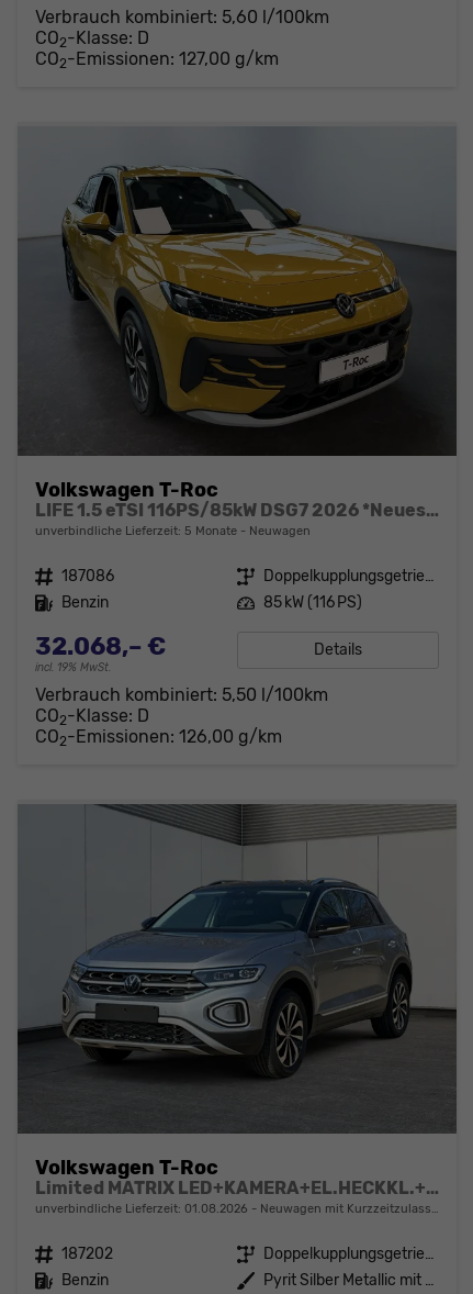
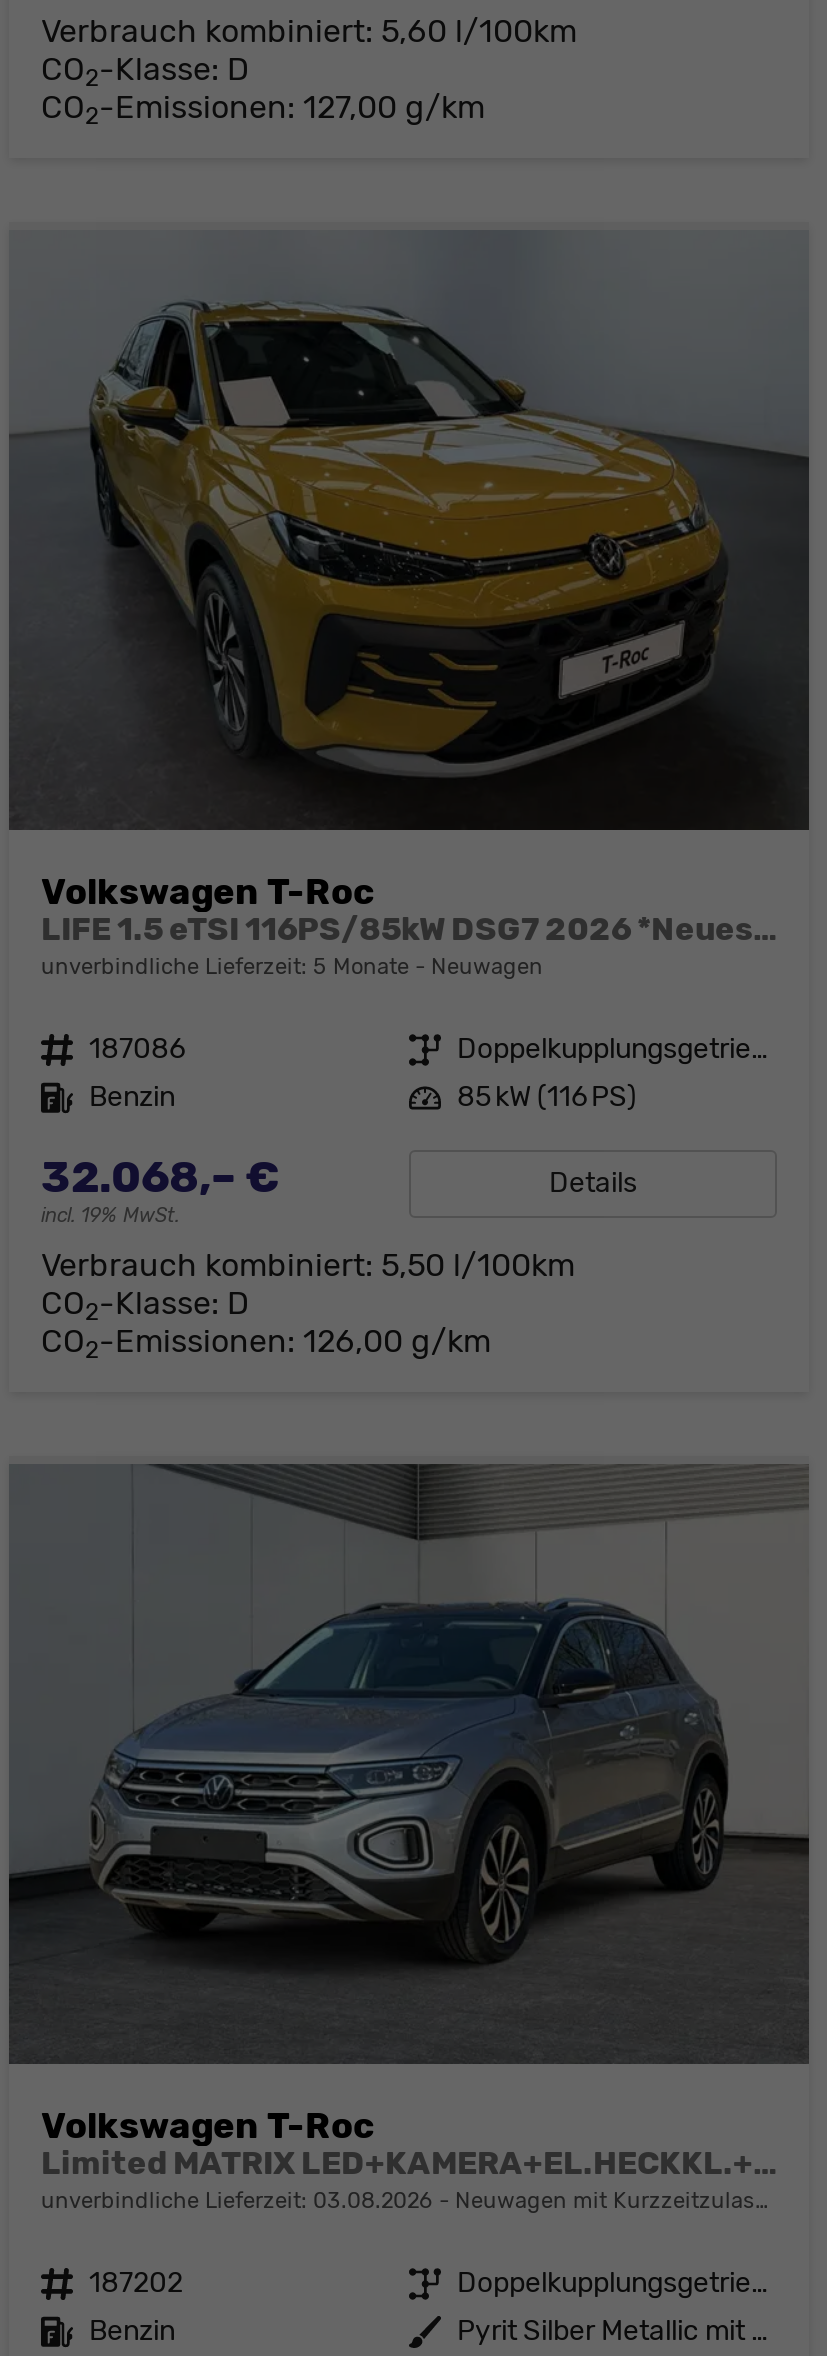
- unverbindliche Lieferzeit: 01.08.2026
+ unverbindliche Lieferzeit: 03.08.2026
